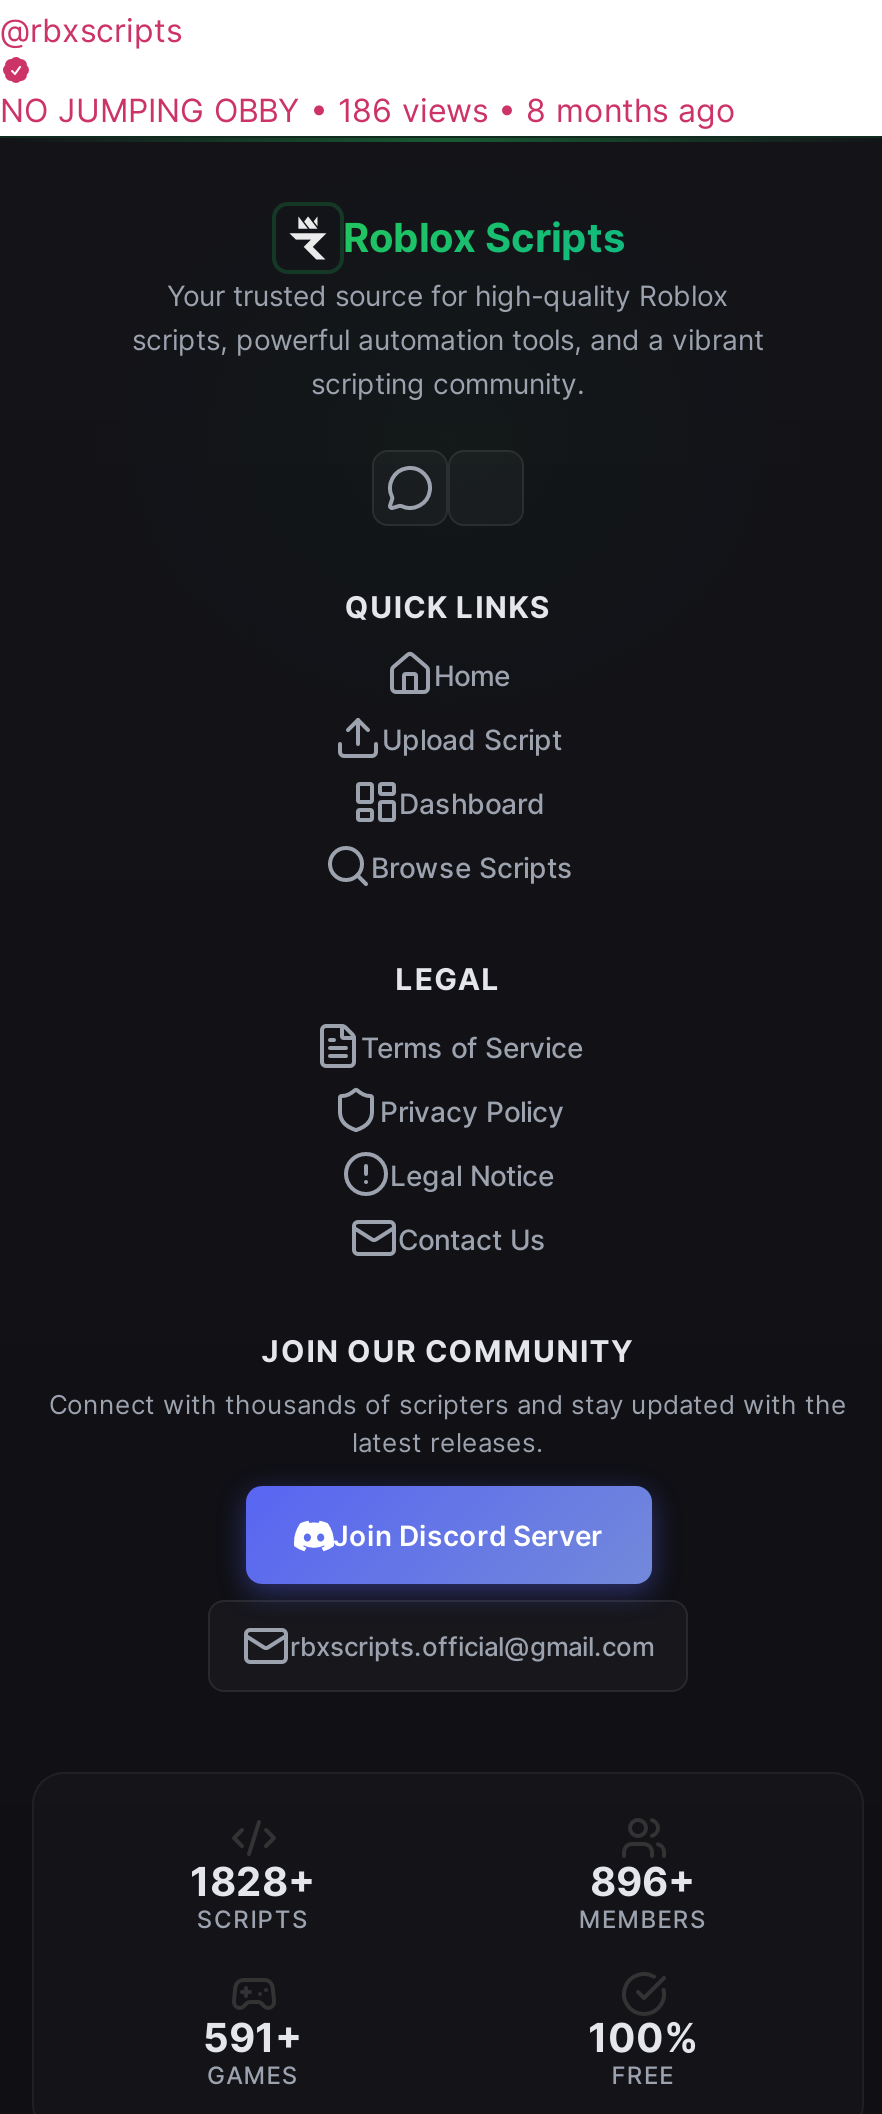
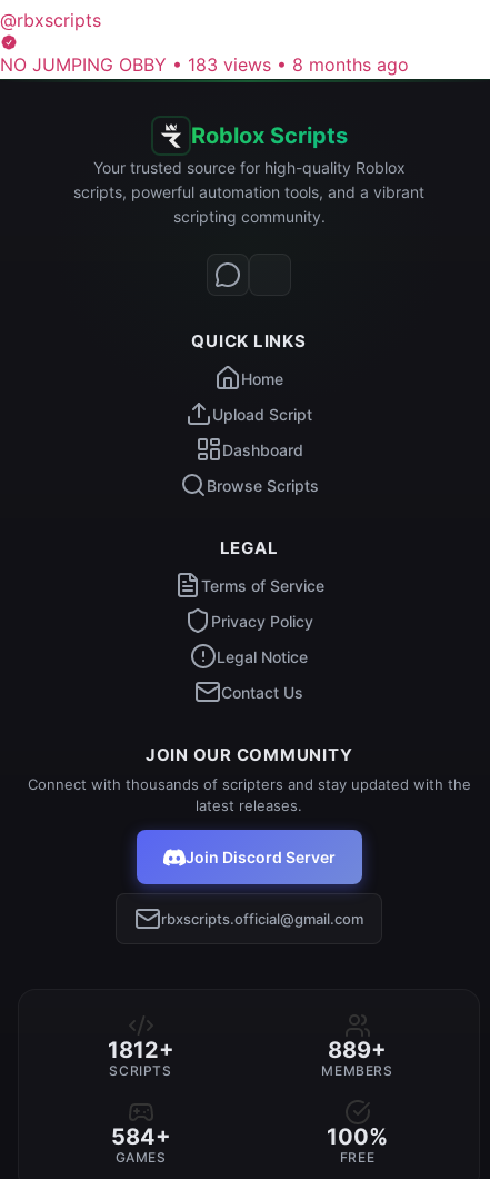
- NO JUMPING OBBY • 186 views • 8 months ago
+ NO JUMPING OBBY • 183 views • 8 months ago

- 1828+
+ 1812+

- 896+
+ 889+

- 591+
+ 584+
